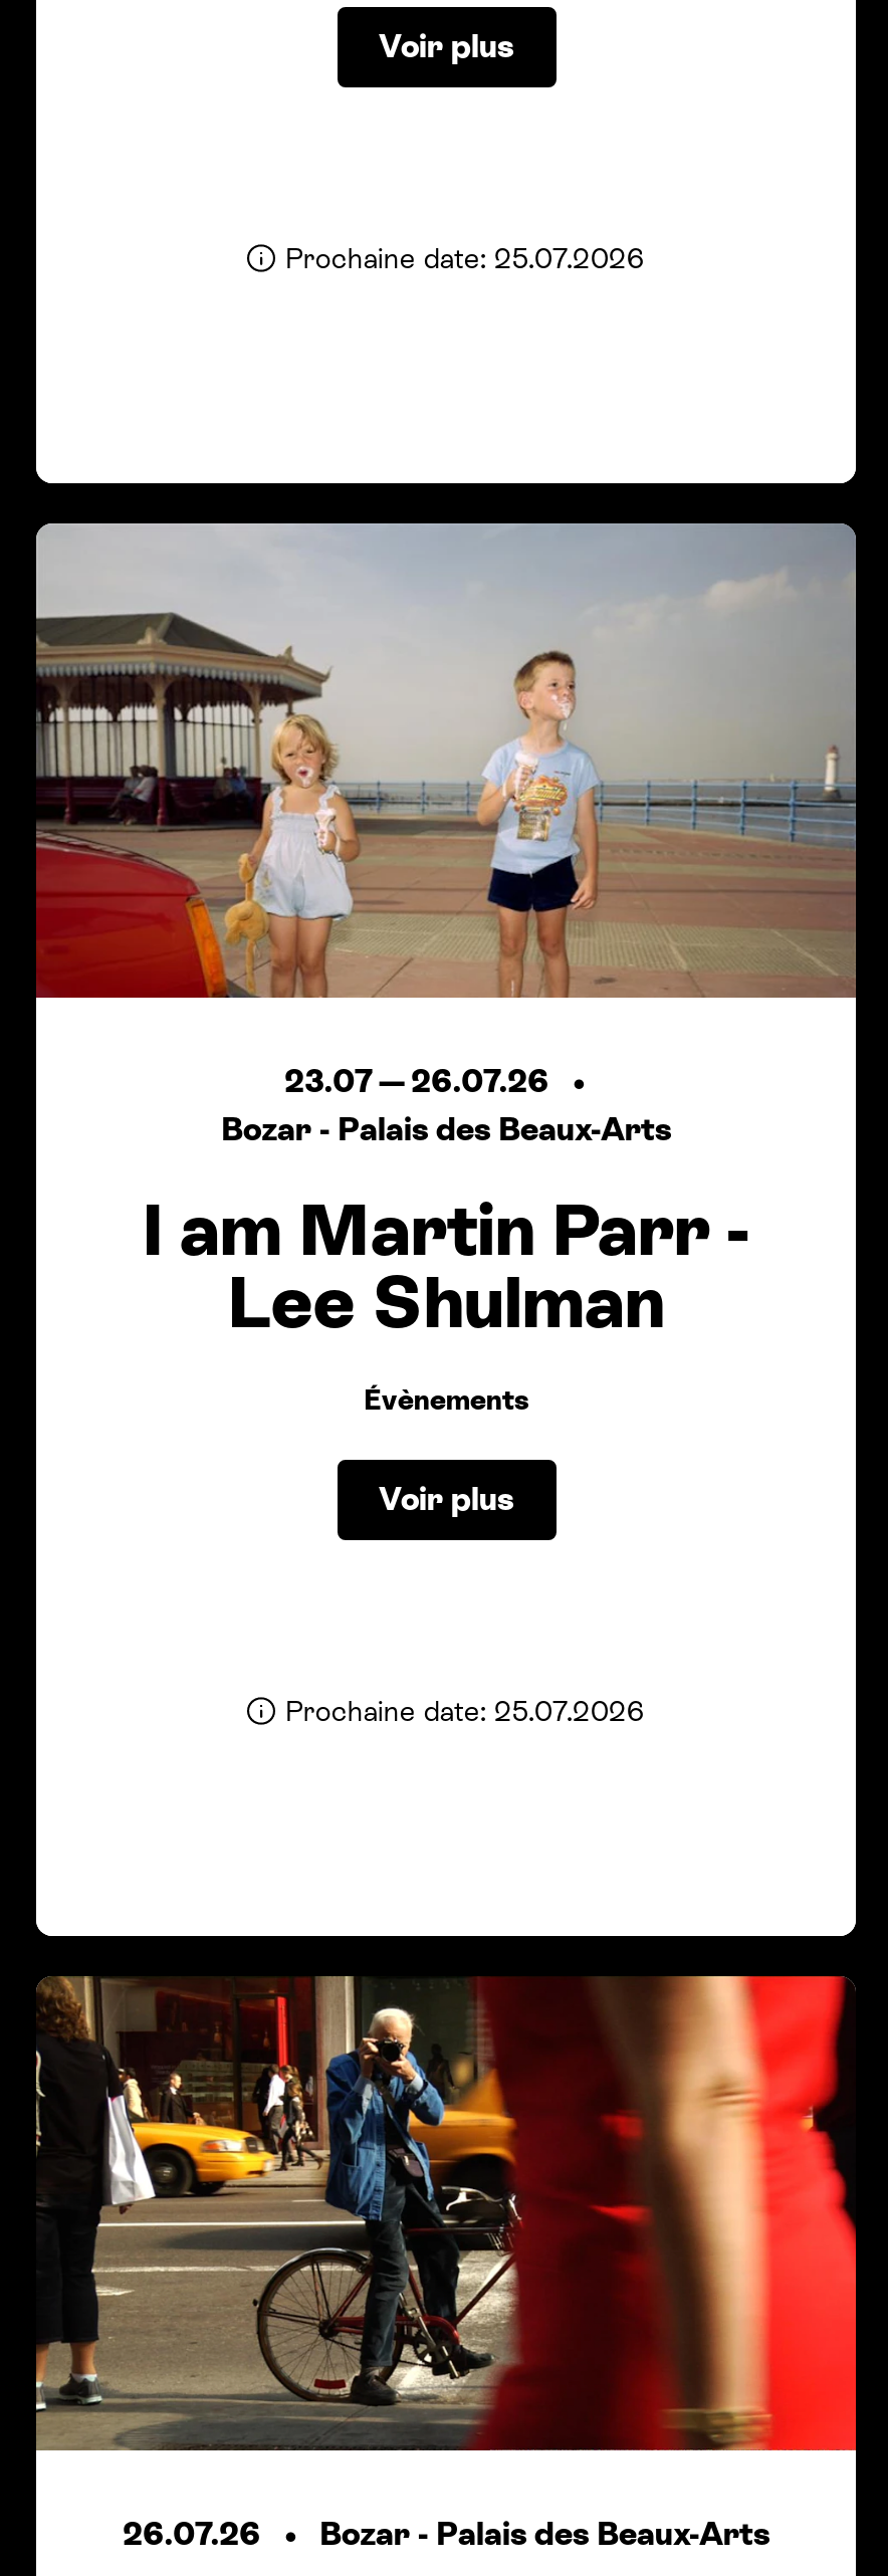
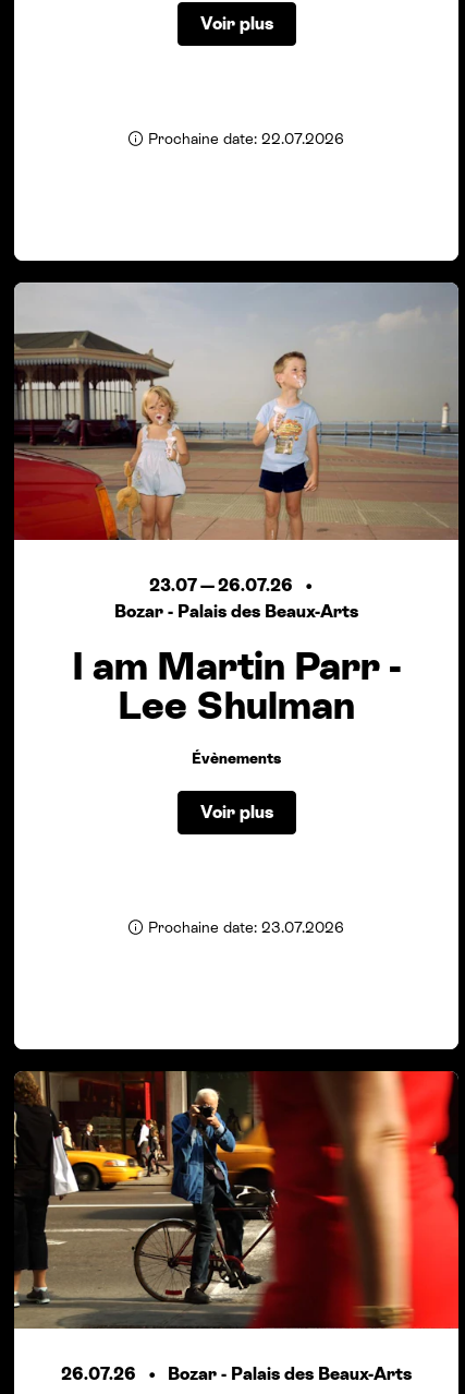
- Prochaine date: 25.07.2026
+ Prochaine date: 22.07.2026

- Prochaine date: 25.07.2026
+ Prochaine date: 23.07.2026
